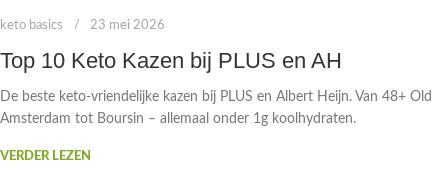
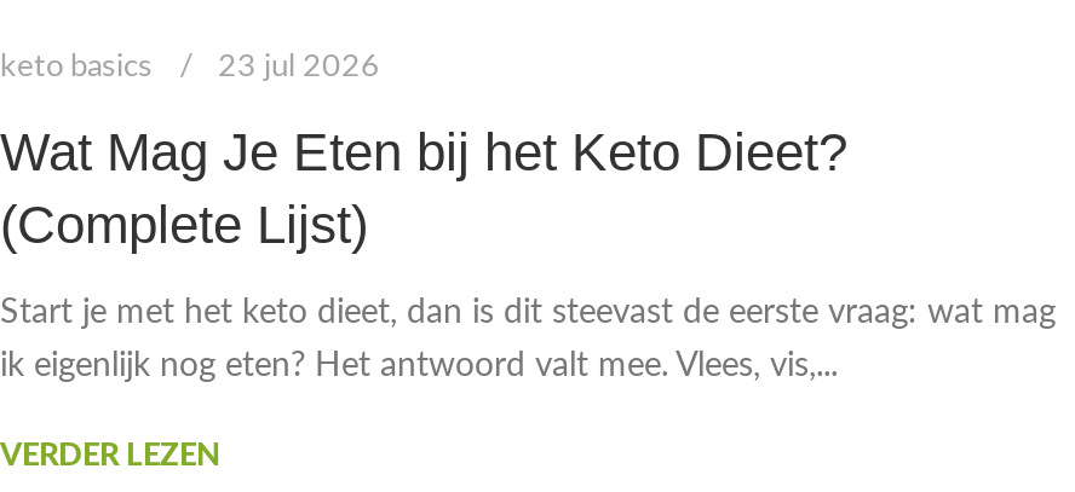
- 23 mei 2026
+ 23 jul 2026

- Top 10 Keto Kazen bij PLUS en AH
+ Wat Mag Je Eten bij het Keto Dieet?
+ (Complete Lijst)

- De beste keto-vriendelijke kazen bij PLUS en Albert Heijn. Van 48+ Old
+ Start je met het keto dieet, dan is dit steevast de eerste vraag: wat mag

- Amsterdam tot Boursin – allemaal onder 1g koolhydraten.
+ ik eigenlijk nog eten? Het antwoord valt mee. Vlees, vis,...
